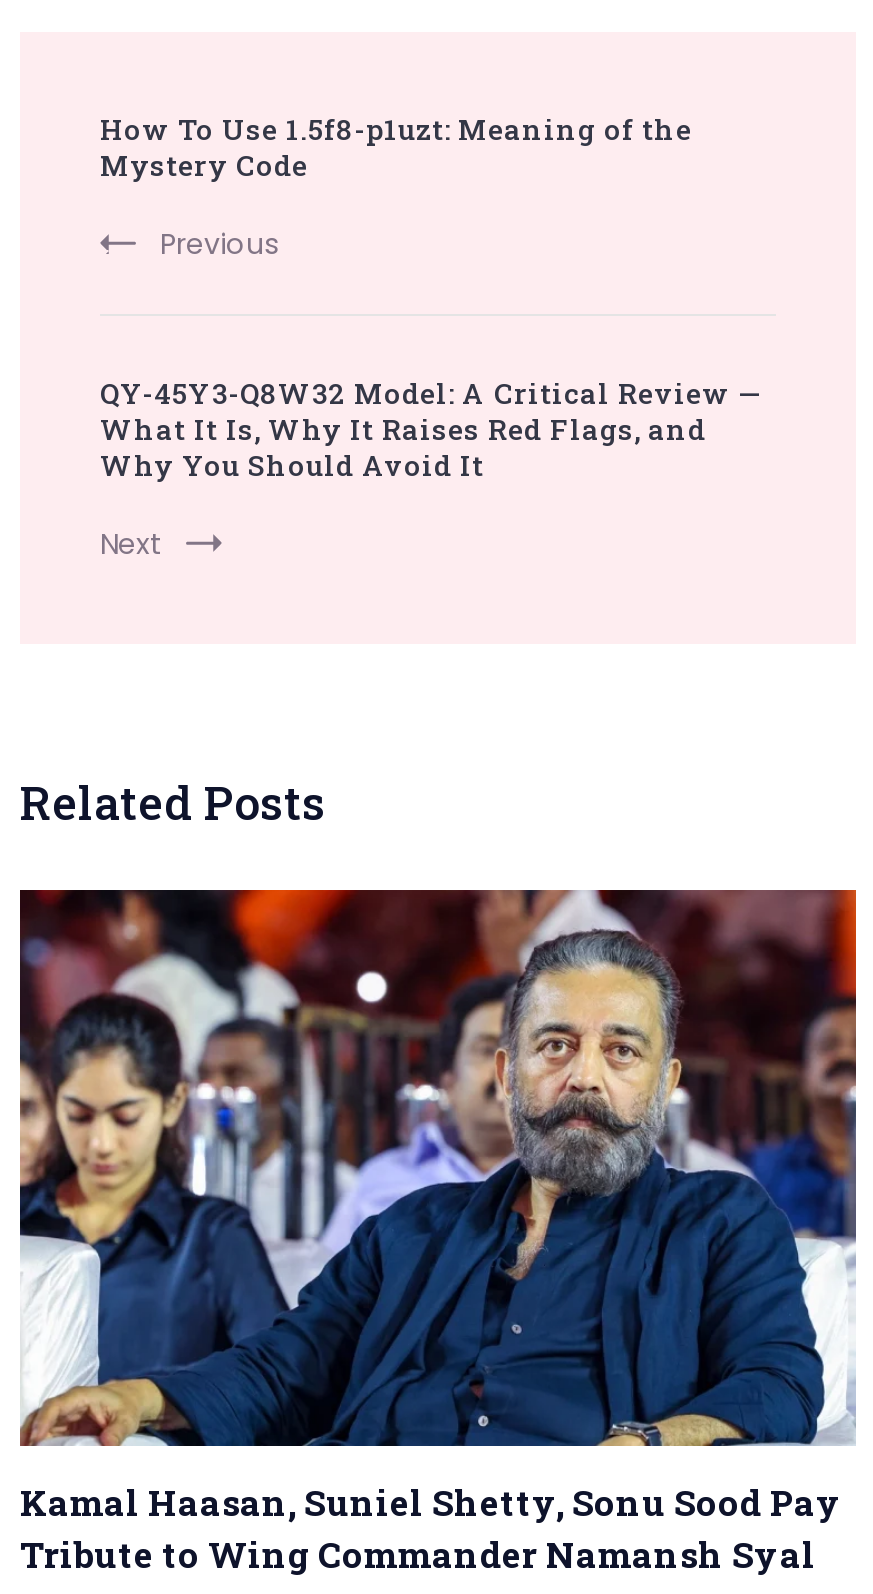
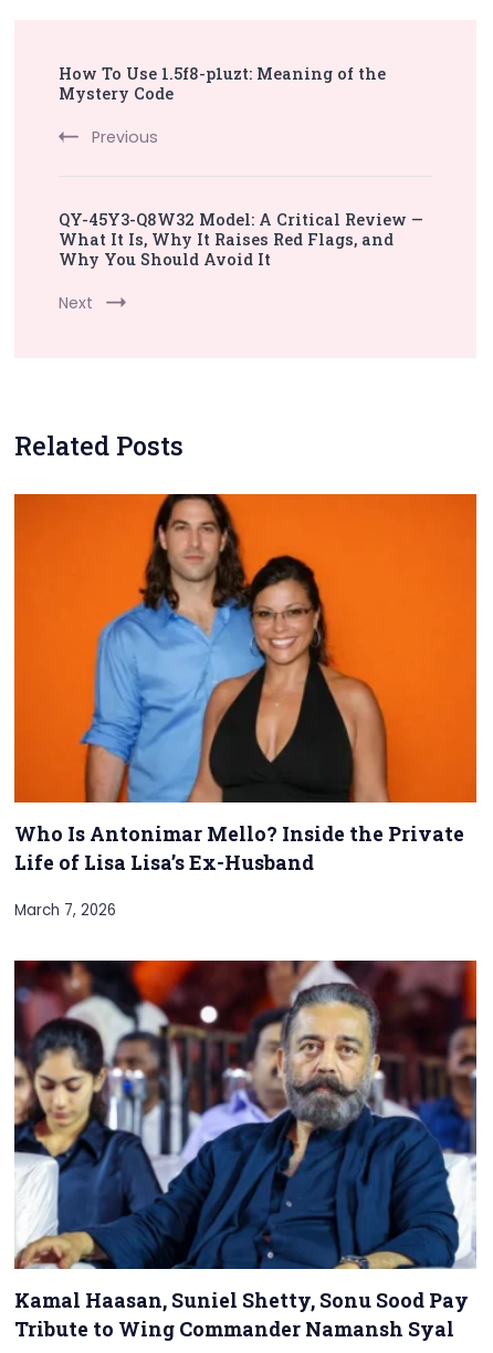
+ [image]
+ Who Is Antonimar Mello? Inside the Private
+ Life of Lisa Lisa’s Ex-Husband
+ March 7, 2026
